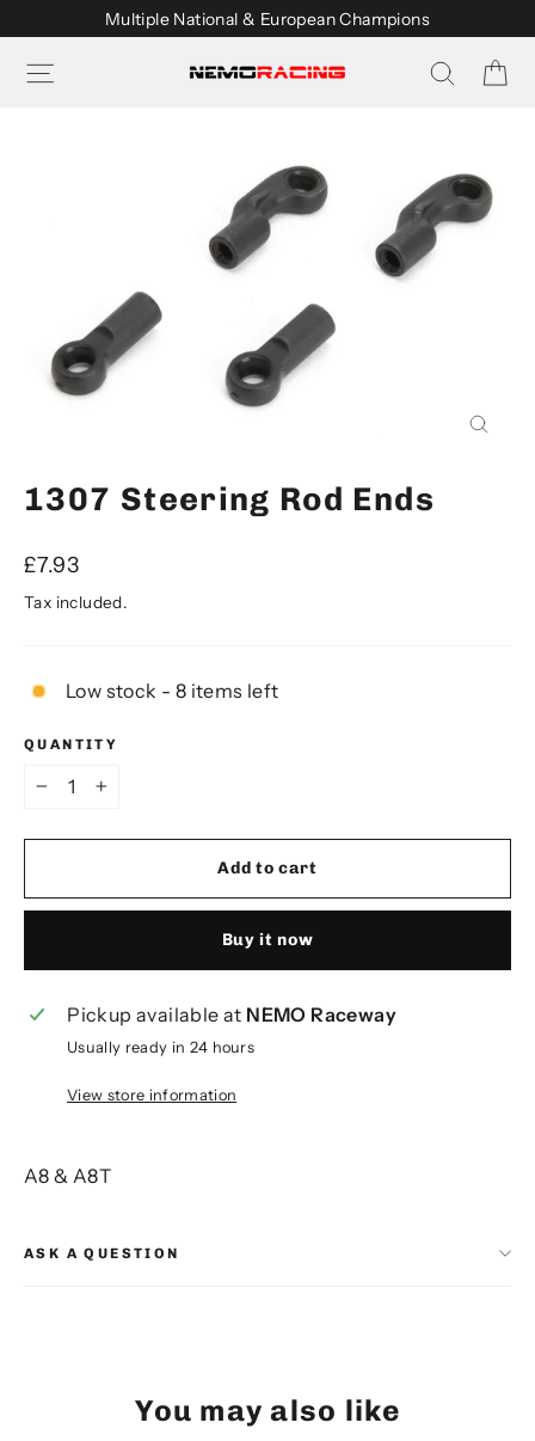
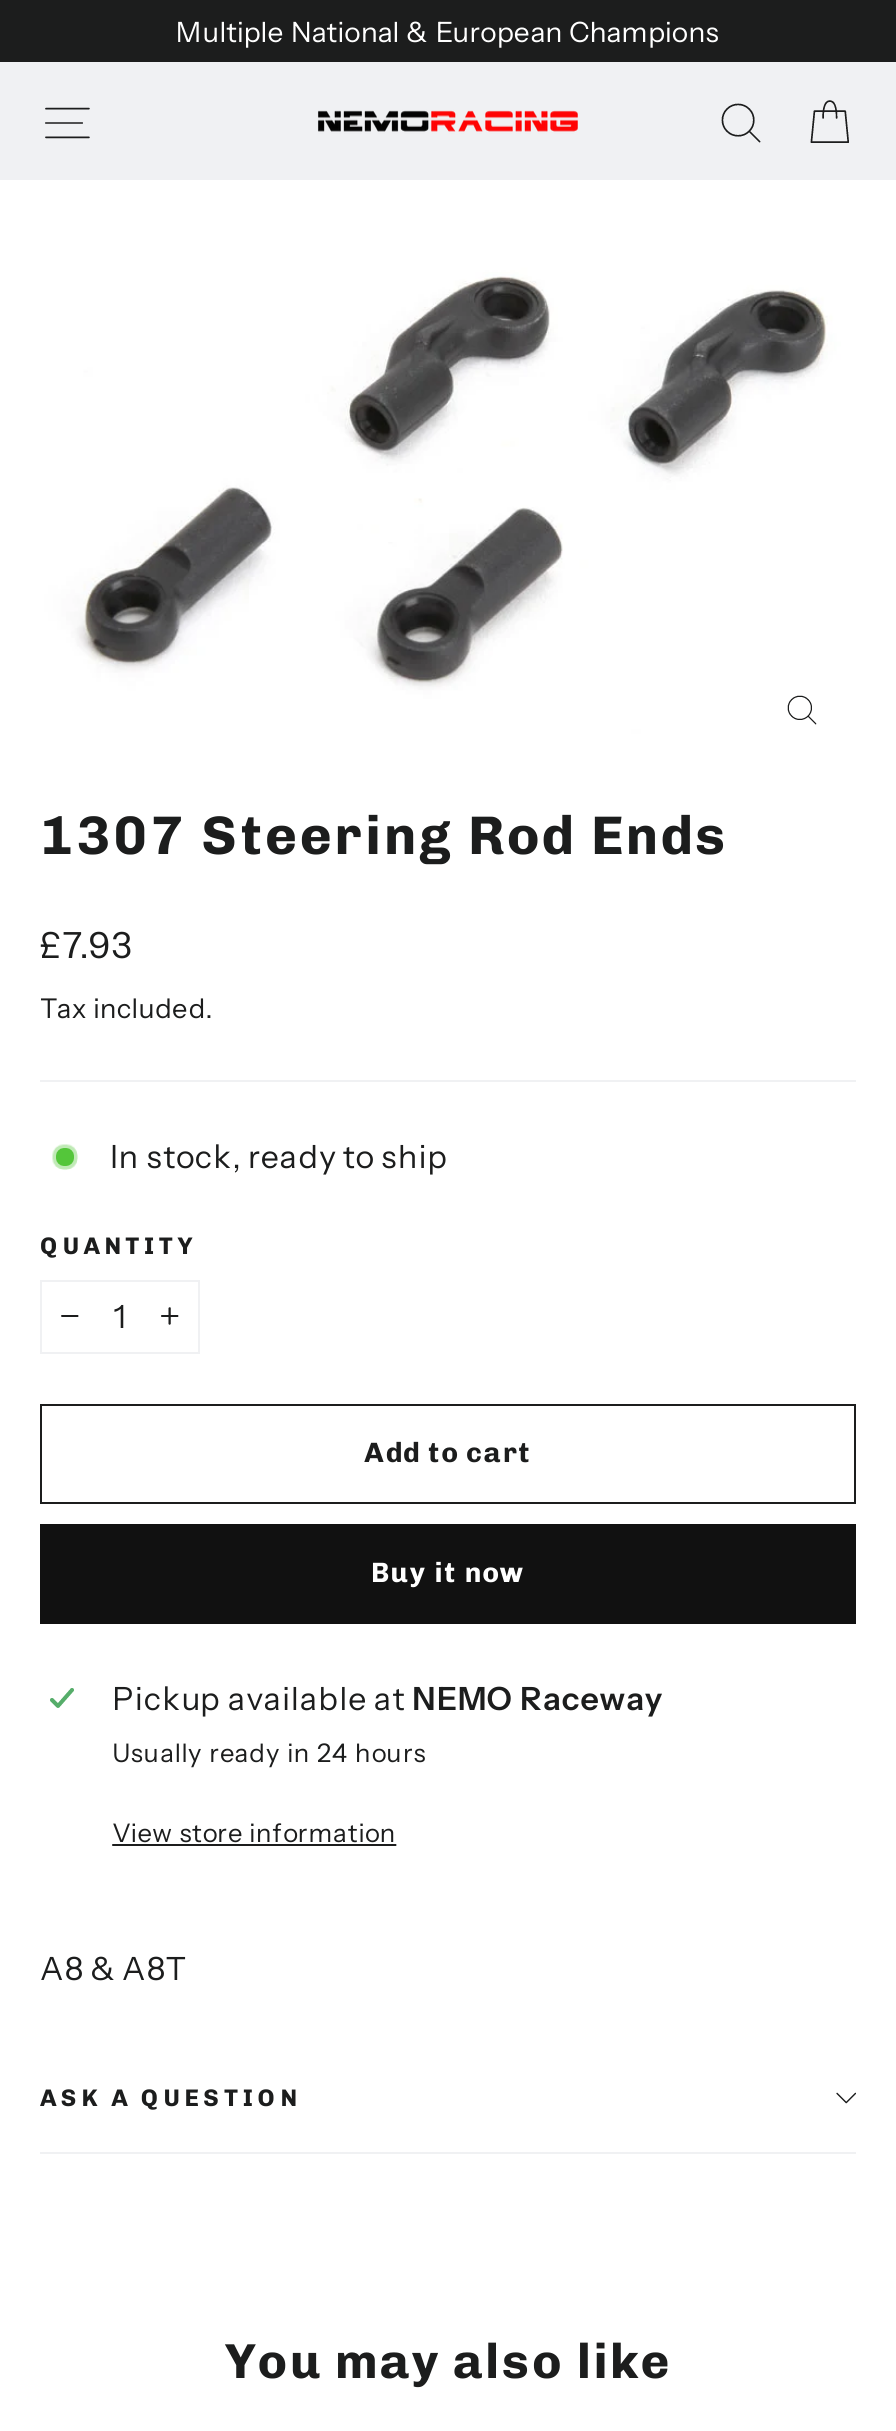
- Low stock - 8 items left
+ In stock, ready to ship
